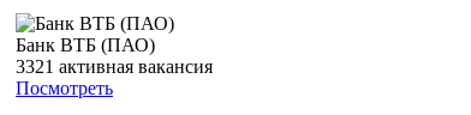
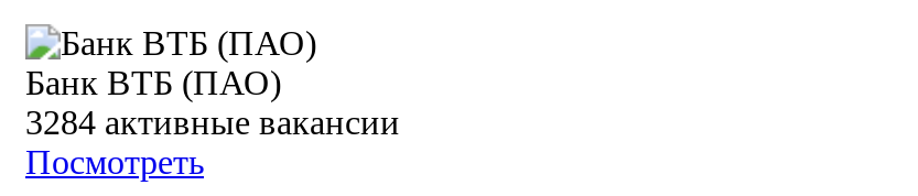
- 3321 активная вакансия
+ 3284 активные вакансии
